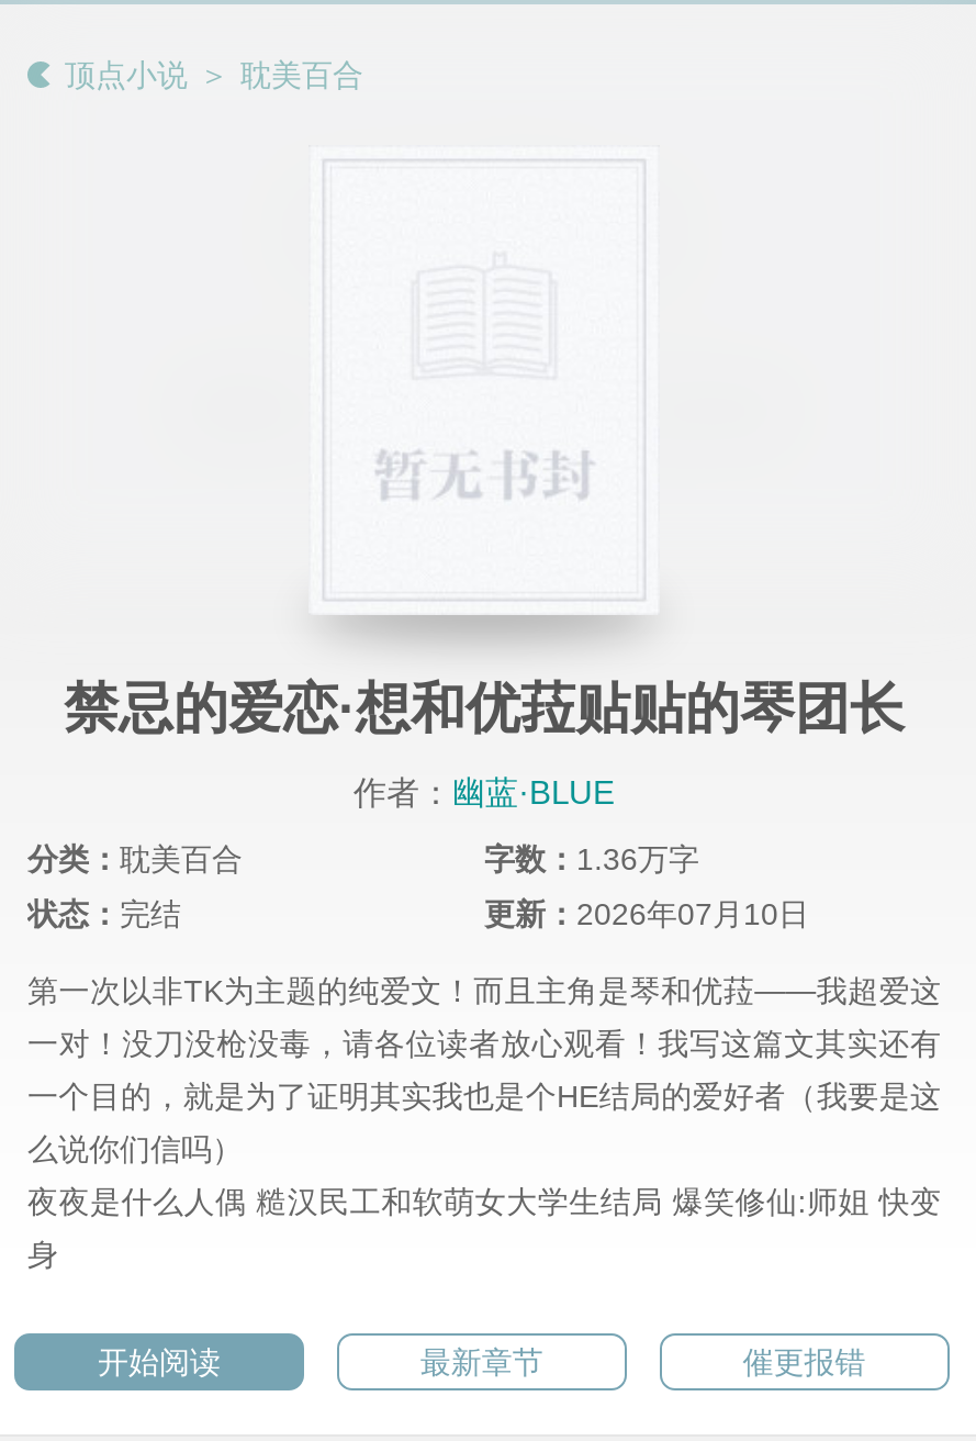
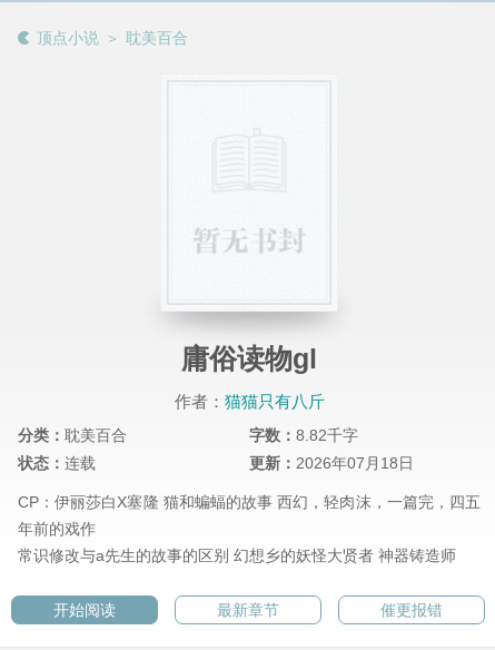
- 禁忌的爱恋·想和优菈贴贴的琴团长
+ 庸俗读物gl

- 作者：幽蓝·BLUE
+ 作者：猫猫只有八斤

- 字数：1.36万字
- 状态：完结
- 更新：2026年07月10日
- 第一次以非TK为主题的纯爱文！而且主角是琴和优菈——我超爱这
- 一对！没刀没枪没毒，请各位读者放心观看！我写这篇文其实还有
- 一个目的，就是为了证明其实我也是个HE结局的爱好者（我要是这
- 么说你们信吗）
- 夜夜是什么人偶 糙汉民工和软萌女大学生结局 爆笑修仙:师姐 快变
- 身
+ 字数：8.82千字
+ 状态：连载
+ 更新：2026年07月18日
+ CP：伊丽莎白X塞隆 猫和蝙蝠的故事 西幻，轻肉沫，一篇完，四五
+ 年前的戏作
+ 常识修改与a先生的故事的区别 幻想乡的妖怪大贤者 神器铸造师
